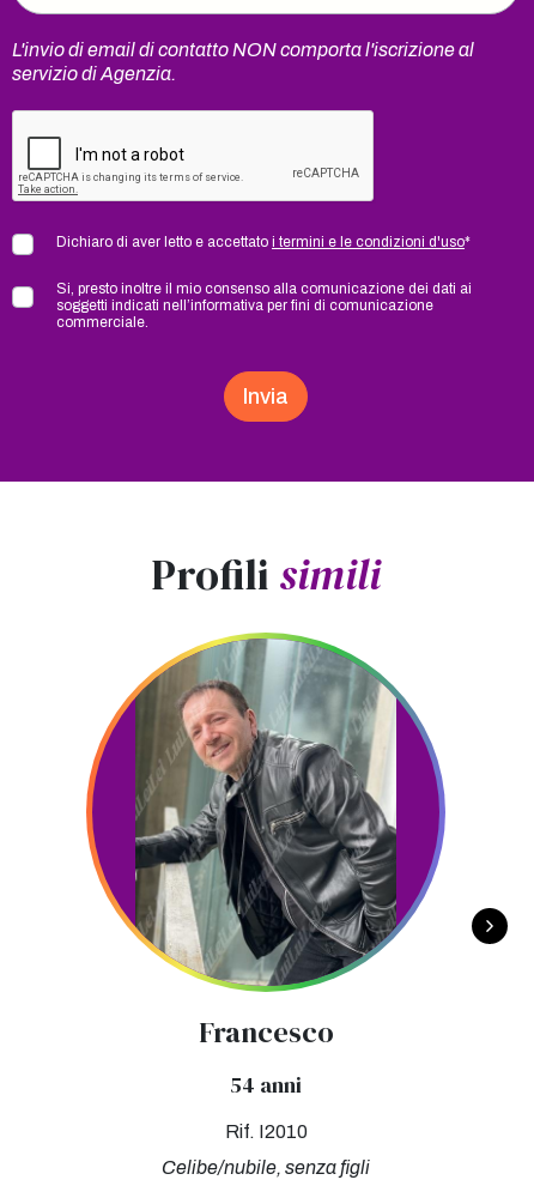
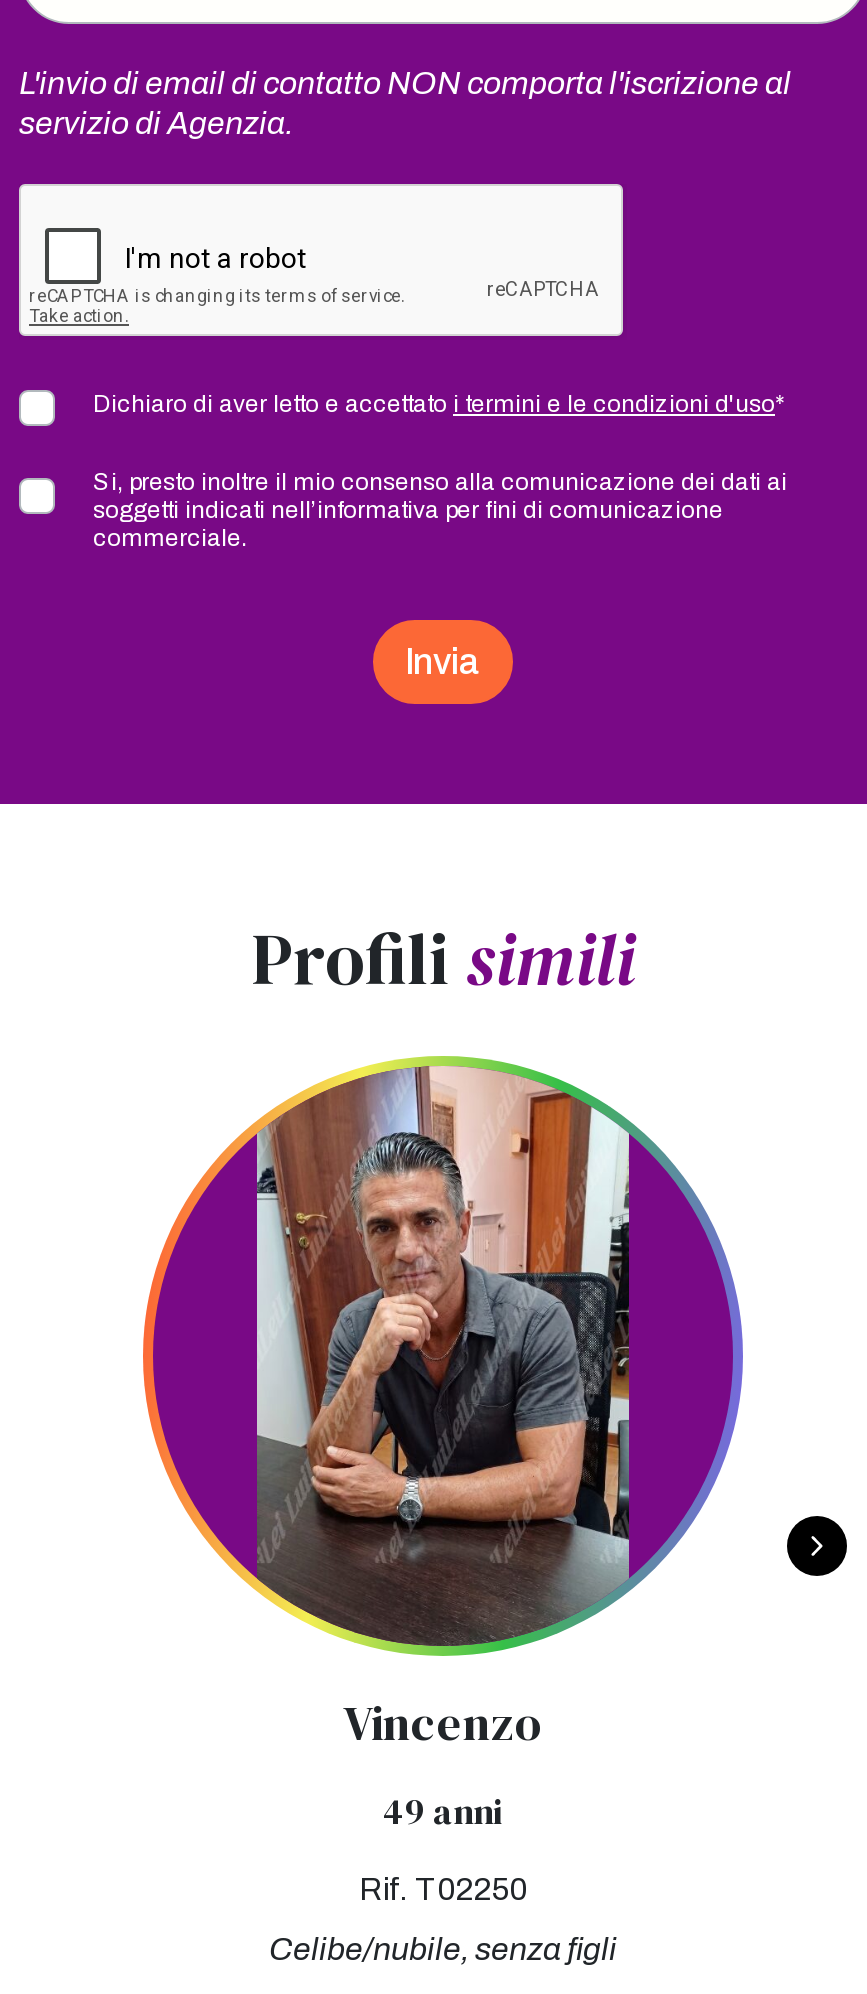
- [image]
- Francesco
+ [image]
+ Vincenzo

- 54 anni
+ 49 anni

- Rif. I2010
+ Rif. T02250
